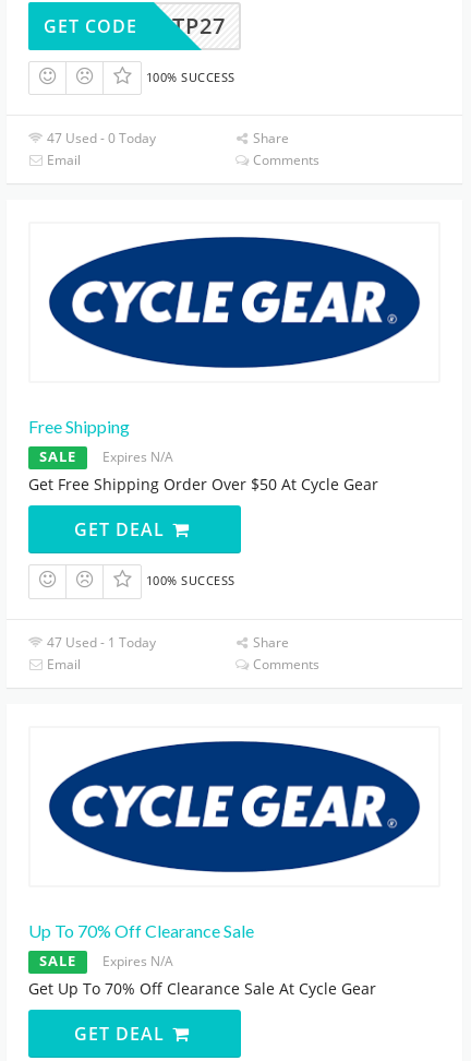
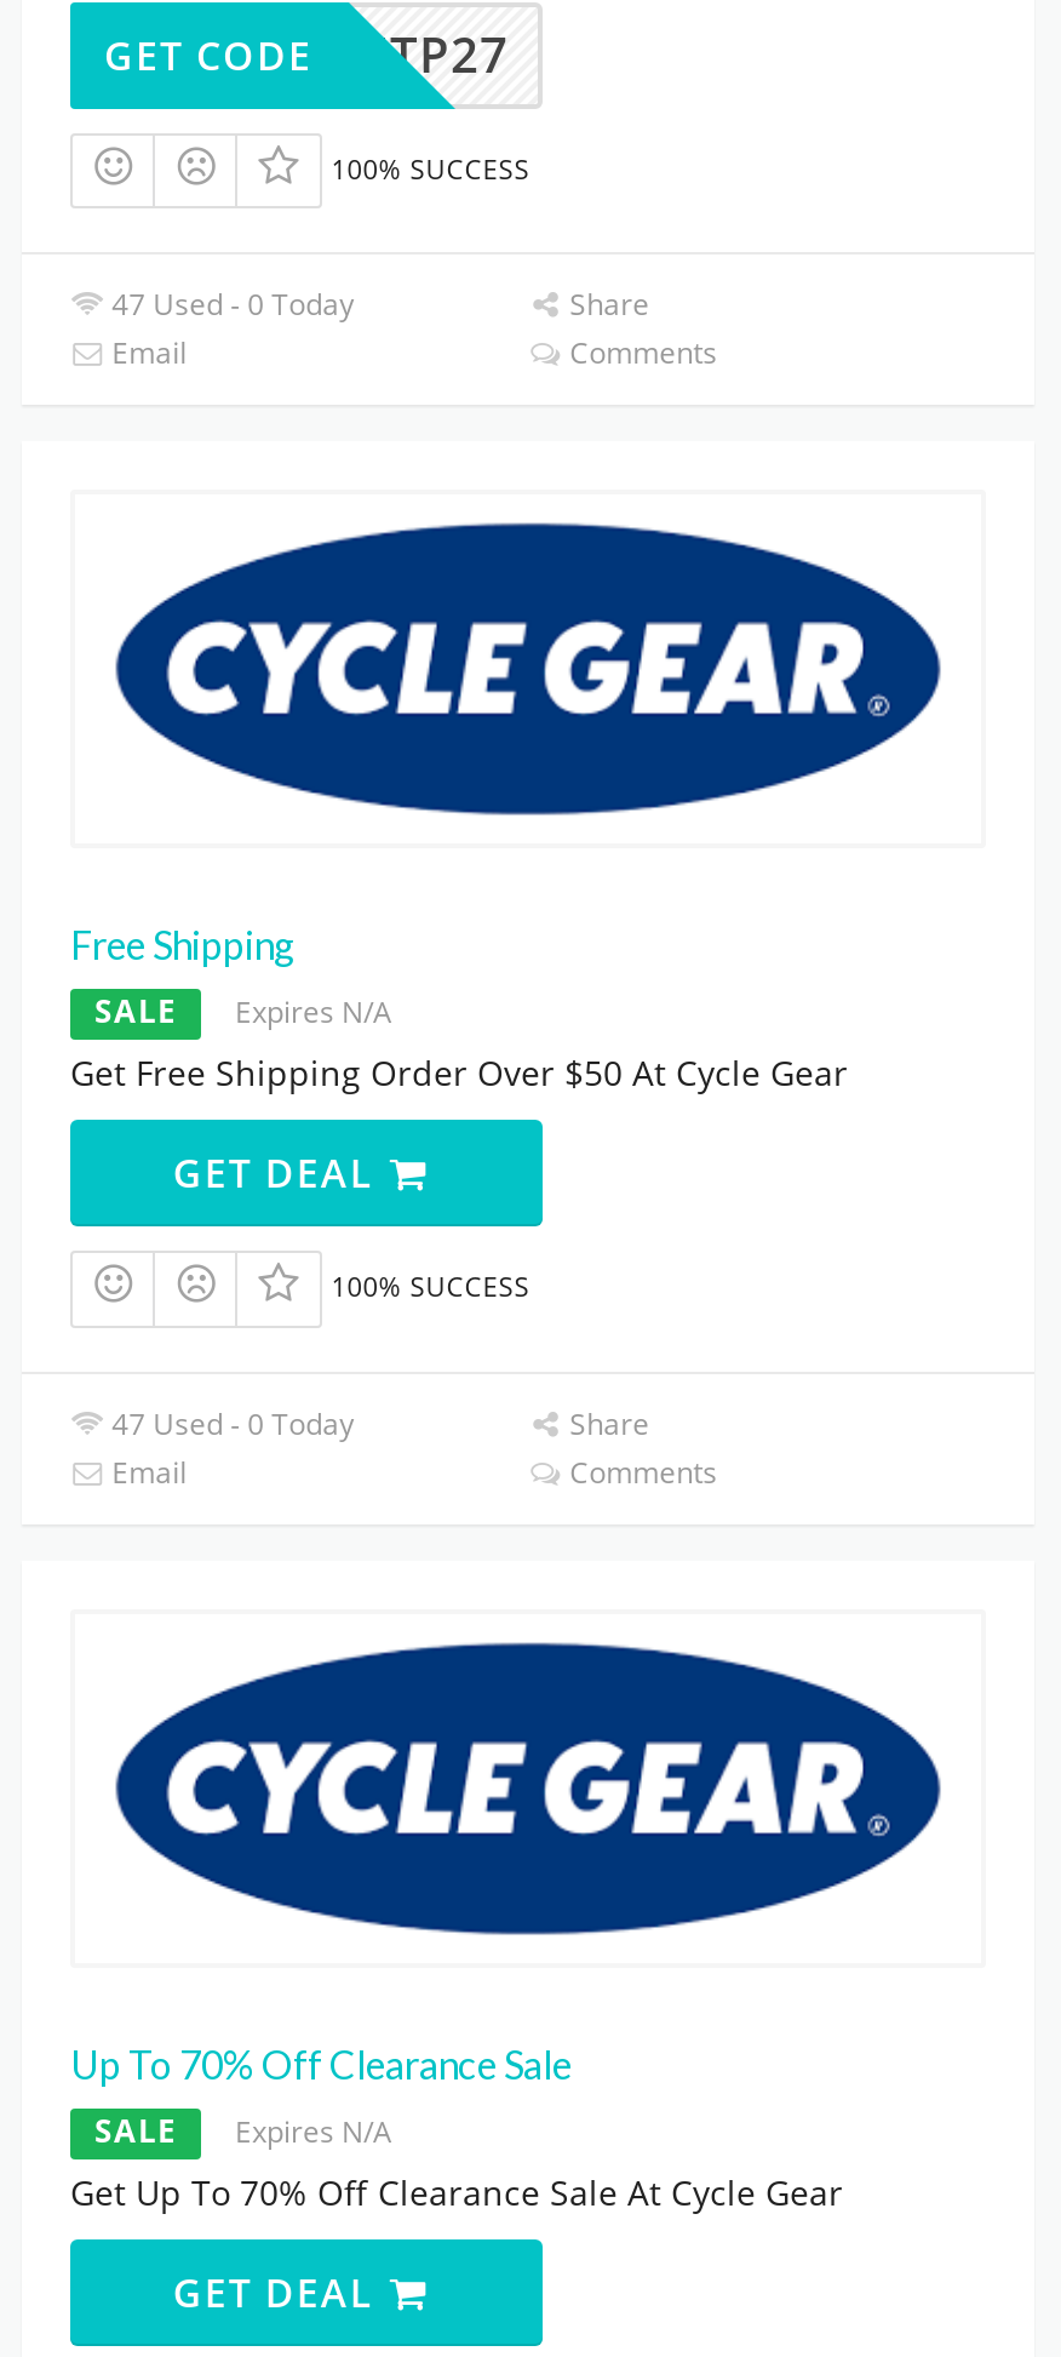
- 47 Used - 1 Today
+ 47 Used - 0 Today
